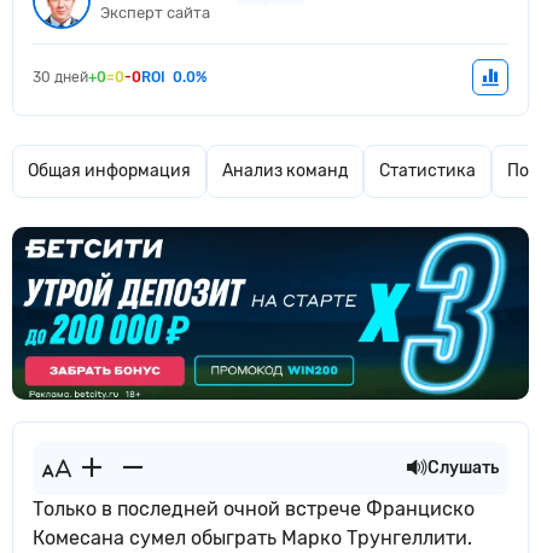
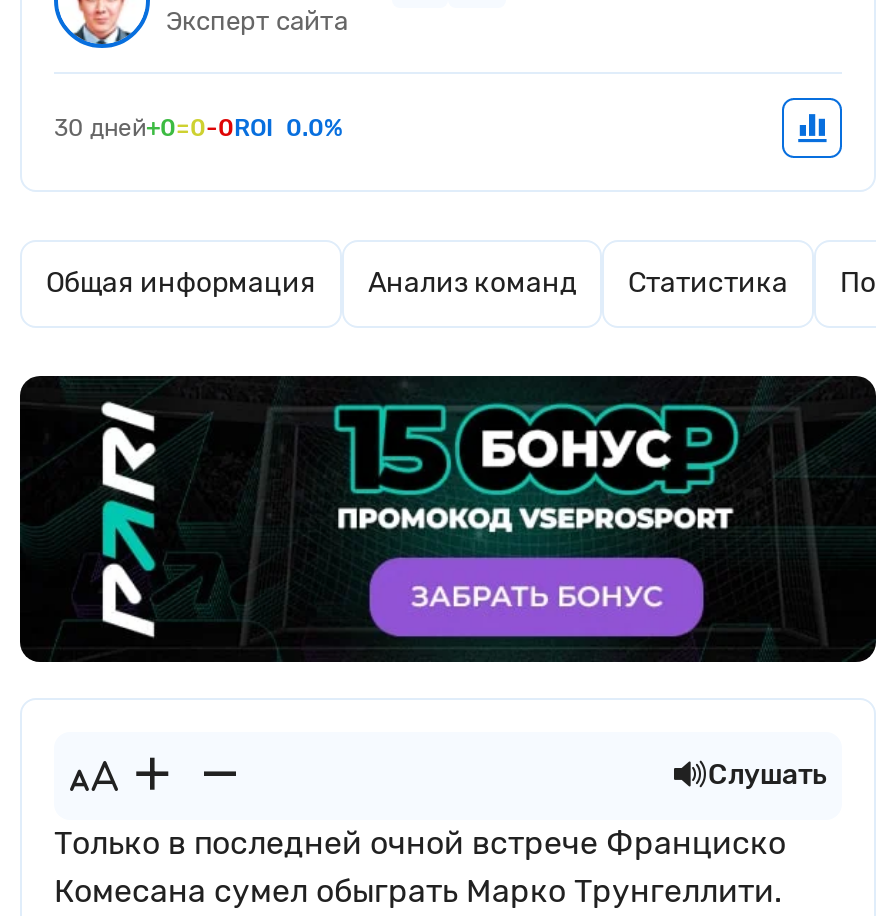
- [image]
+ [image]
